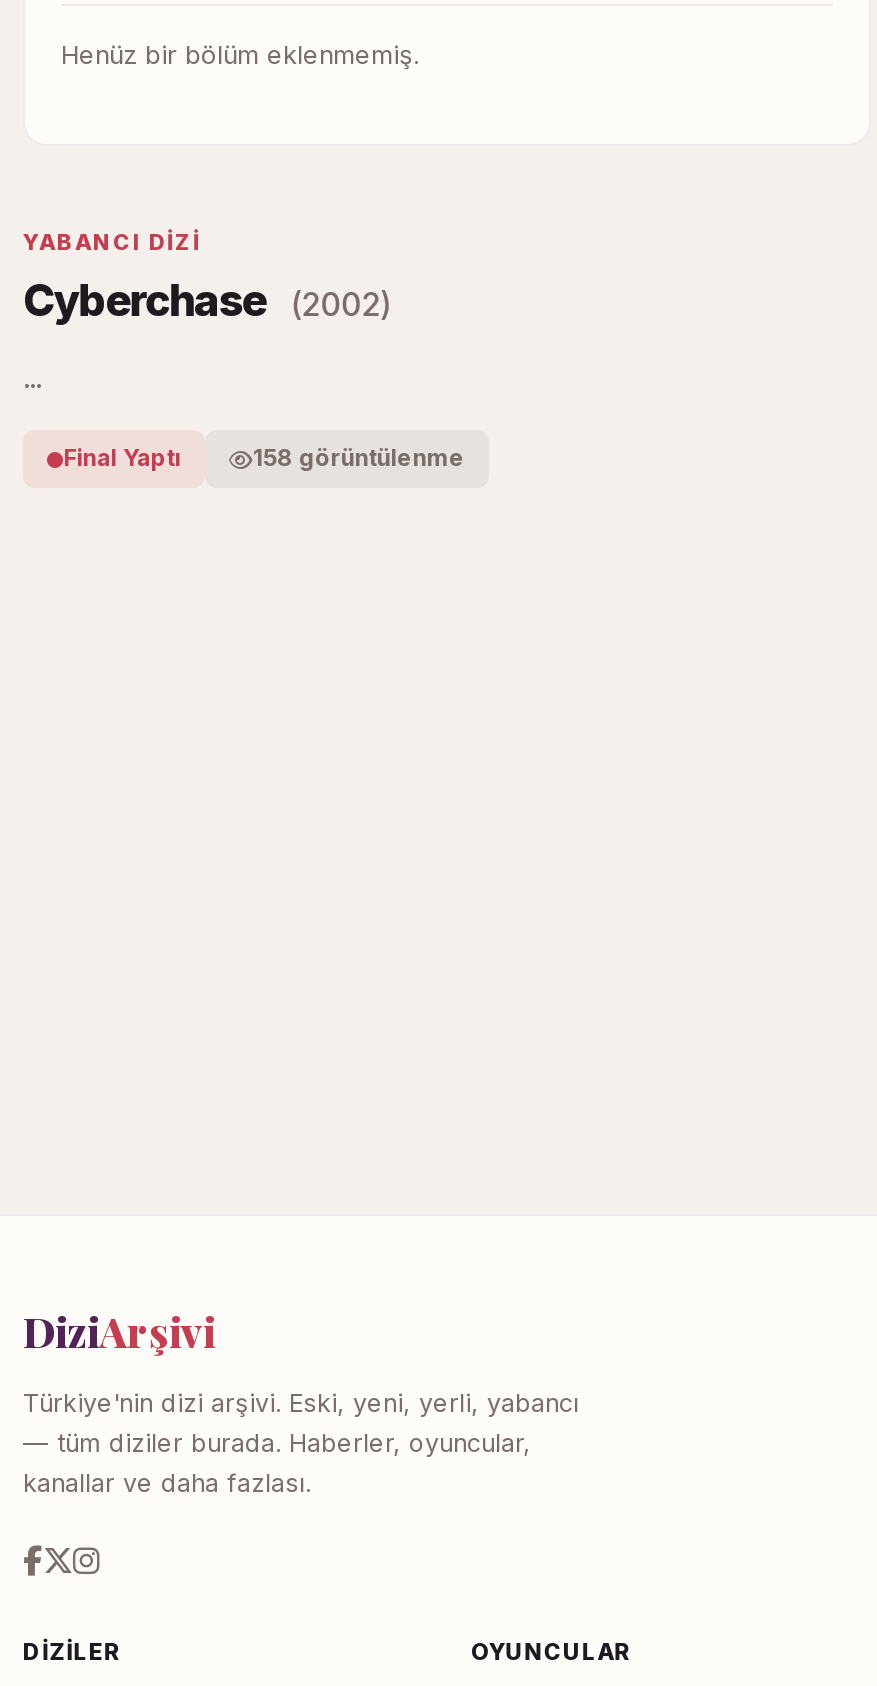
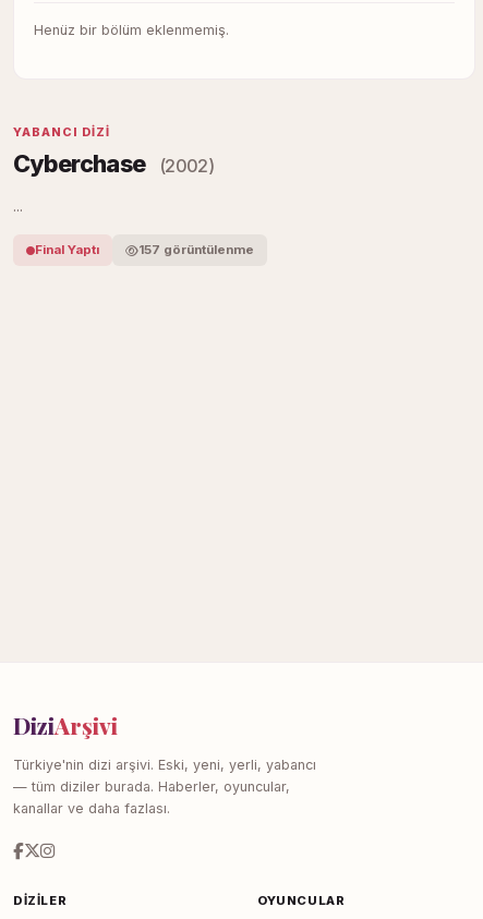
- 158 görüntülenme
+ 157 görüntülenme
